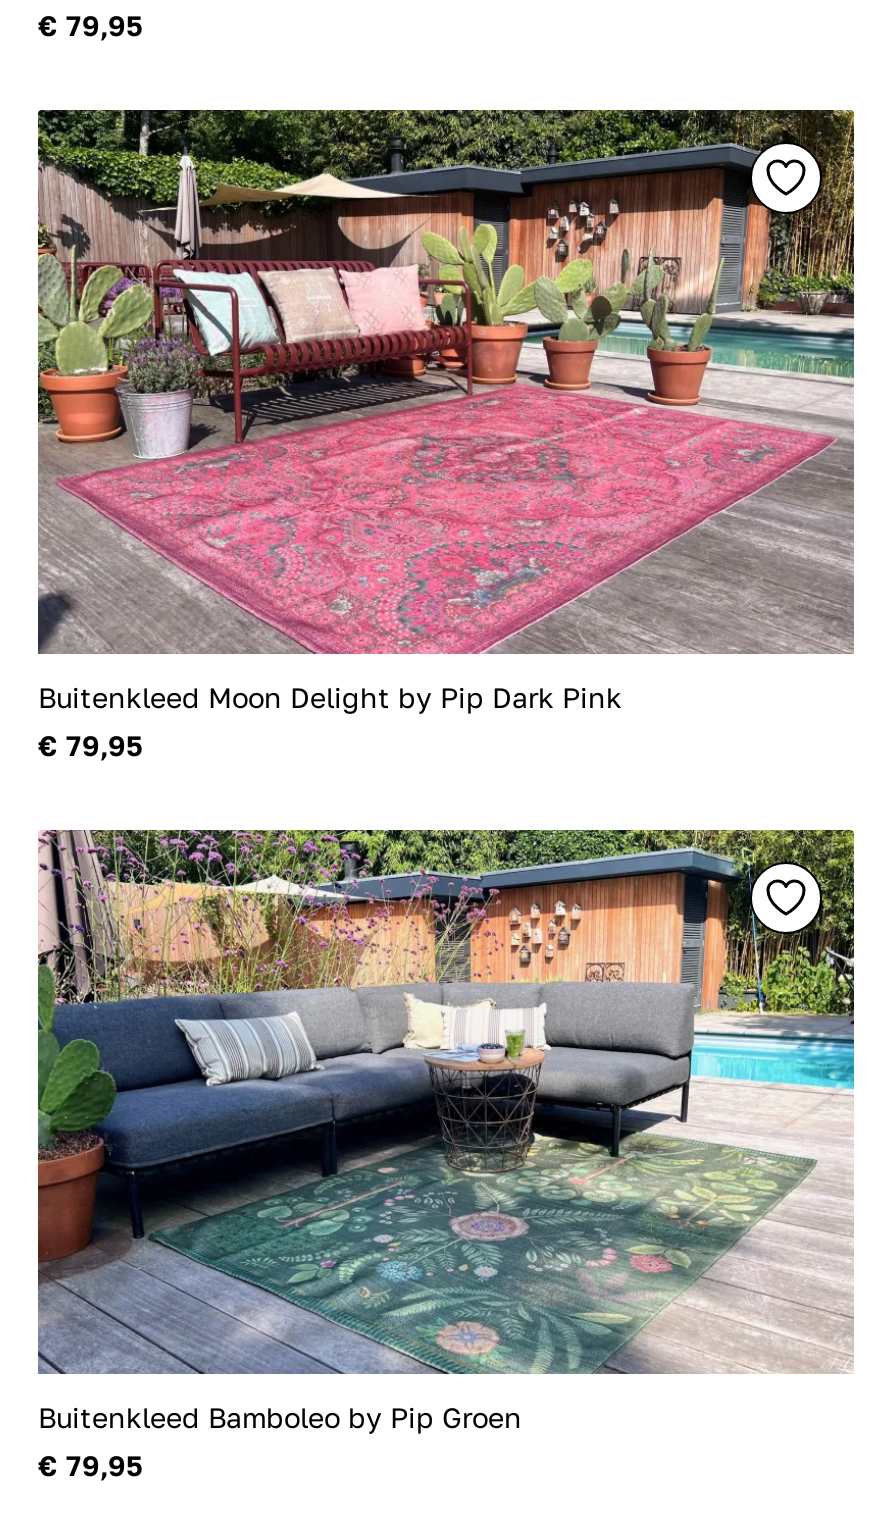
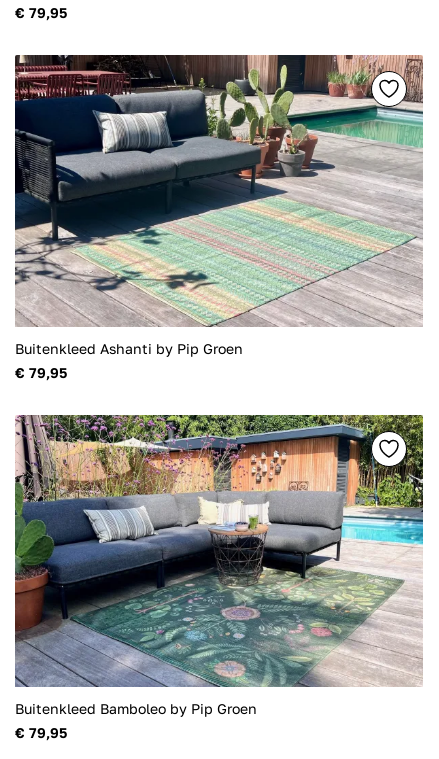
- [image]
- Buitenkleed Moon Delight by Pip Dark Pink
+ [image]
+ Buitenkleed Ashanti by Pip Groen
